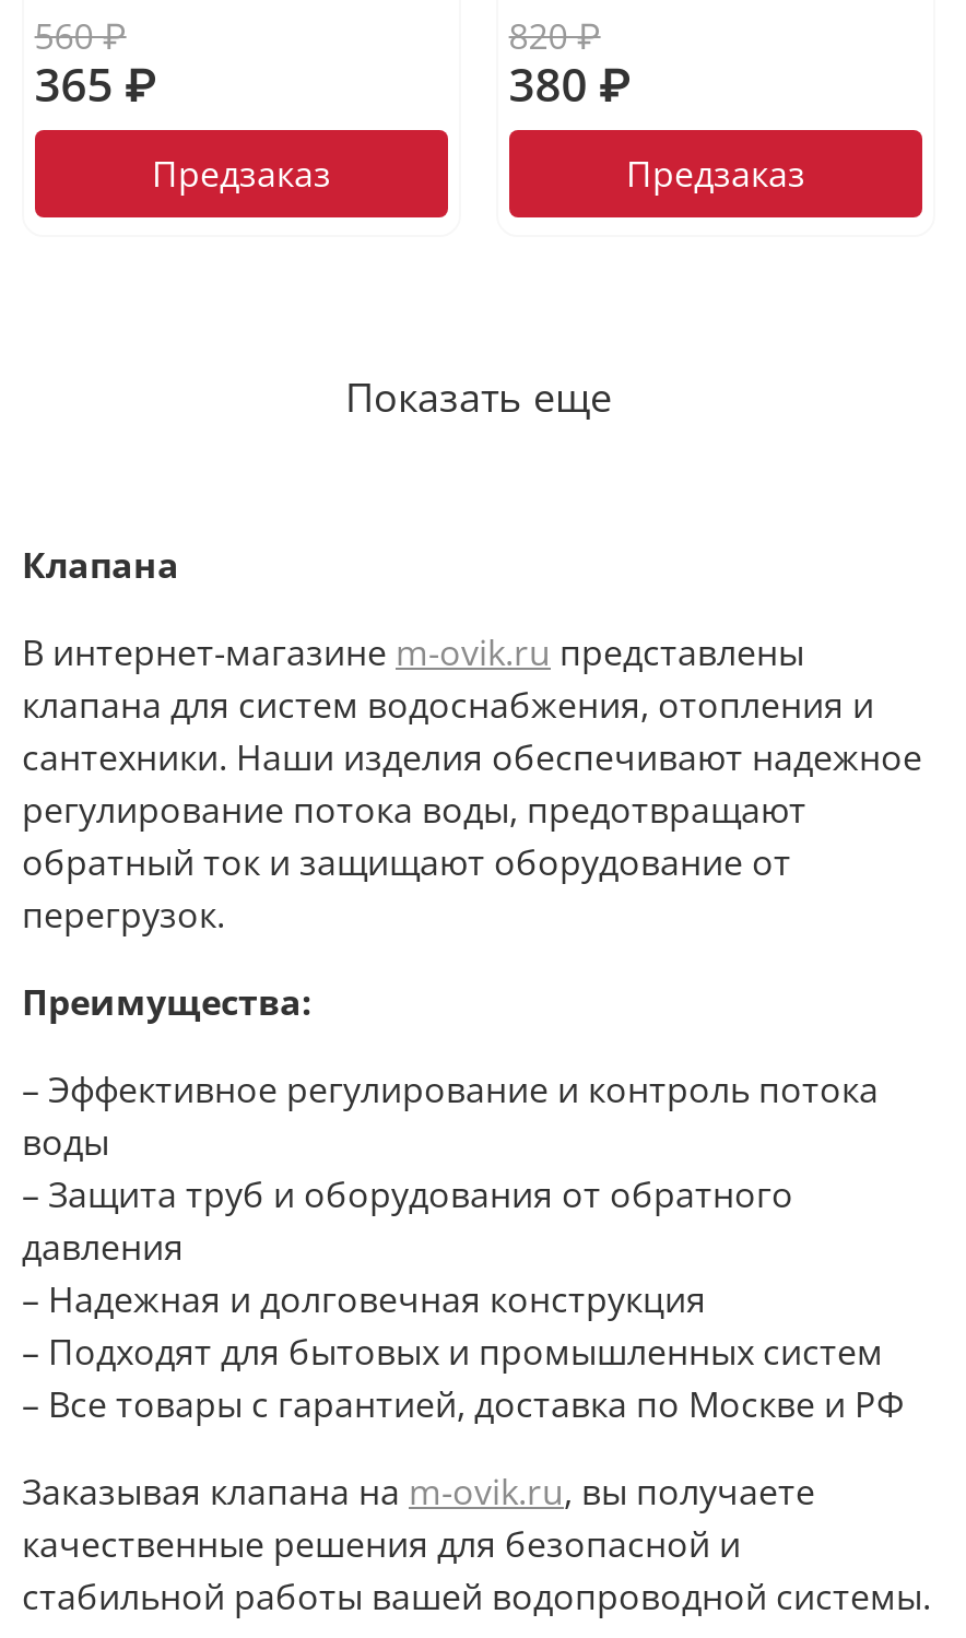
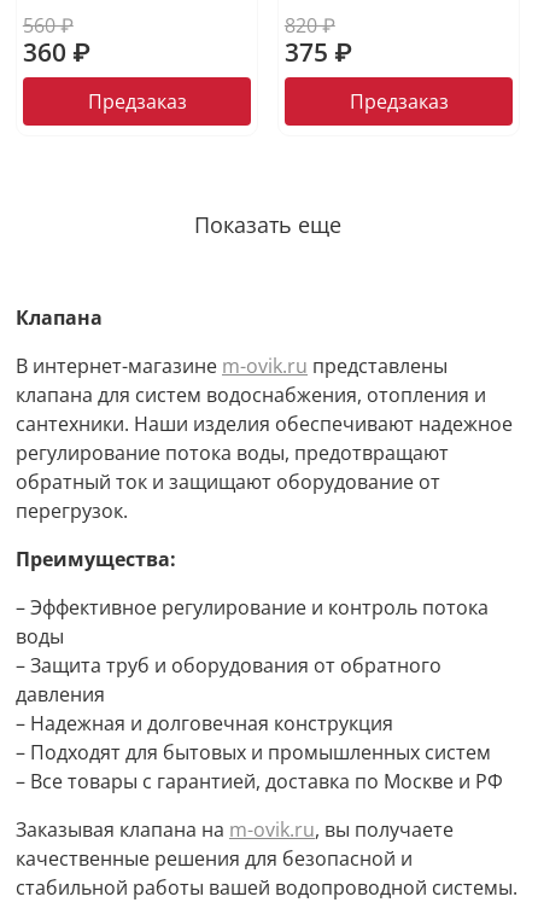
- 365 ₽
+ 360 ₽

- 380 ₽
+ 375 ₽
